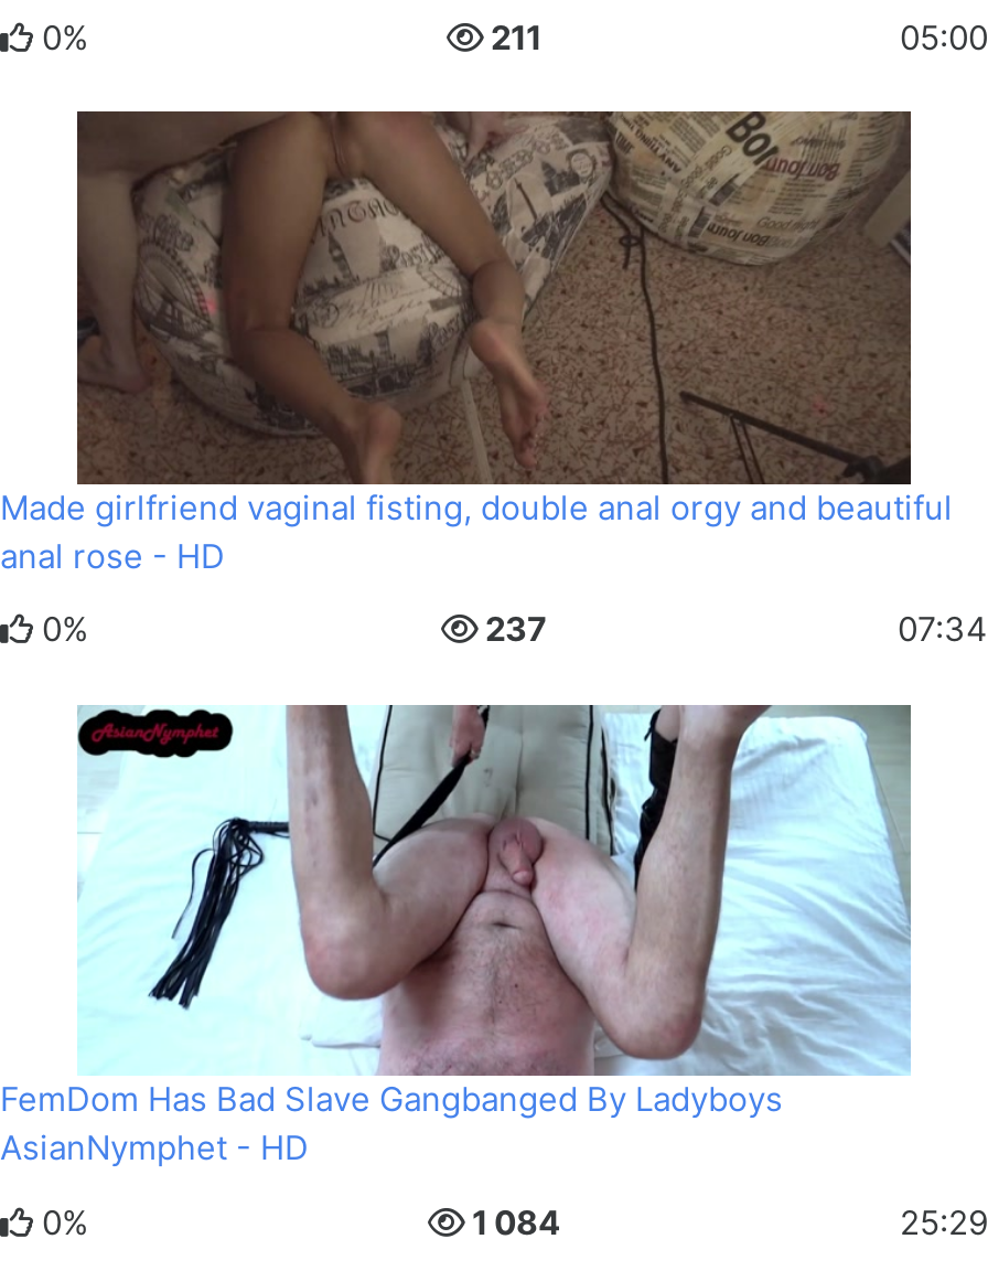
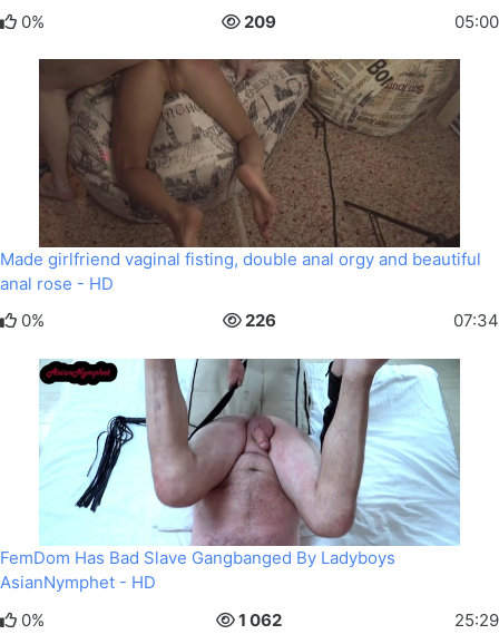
- 211
+ 209

- 237
+ 226

- 1 084
+ 1 062
